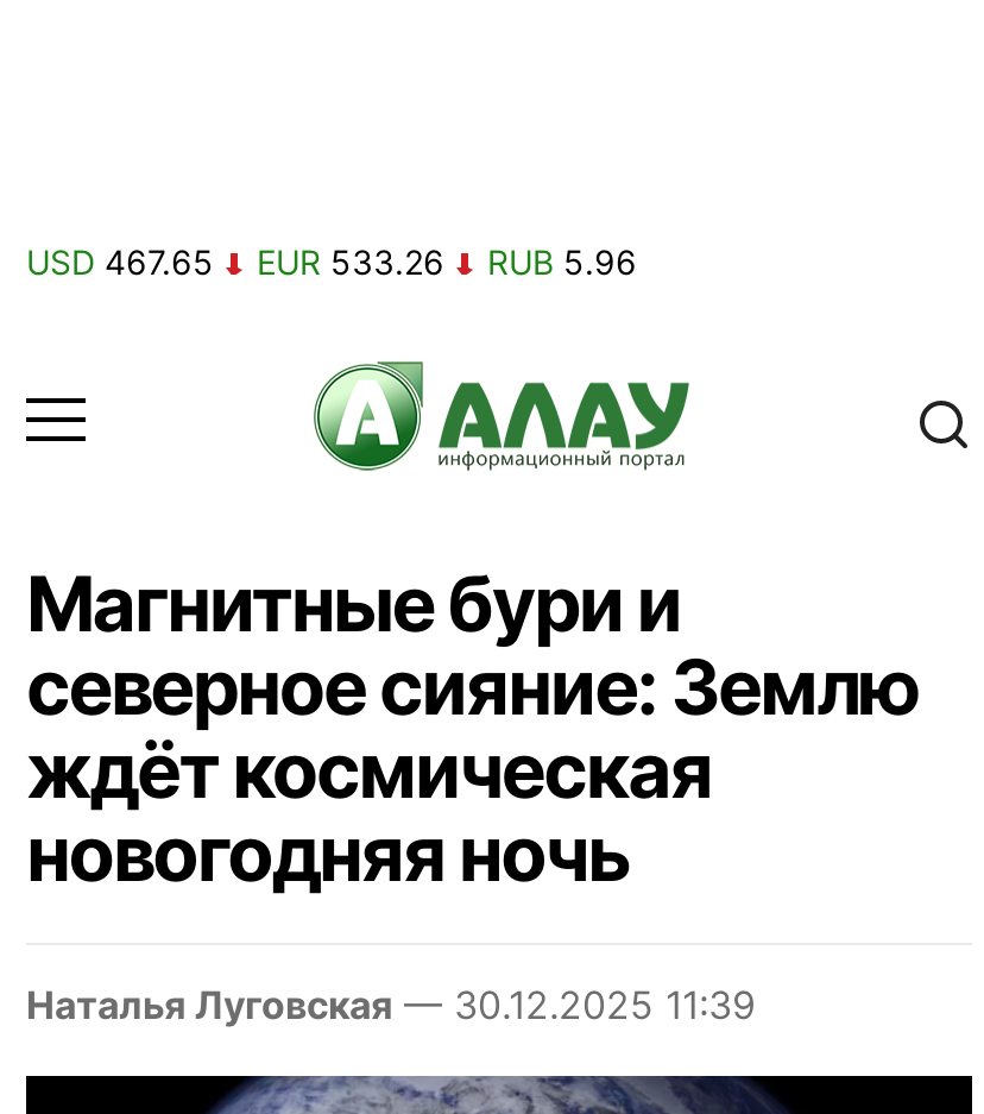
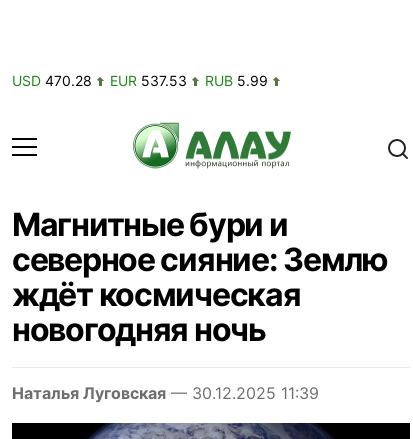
- USD 467.65
+ USD 470.28

- EUR 533.26
+ EUR 537.53

- RUB 5.96
+ RUB 5.99
